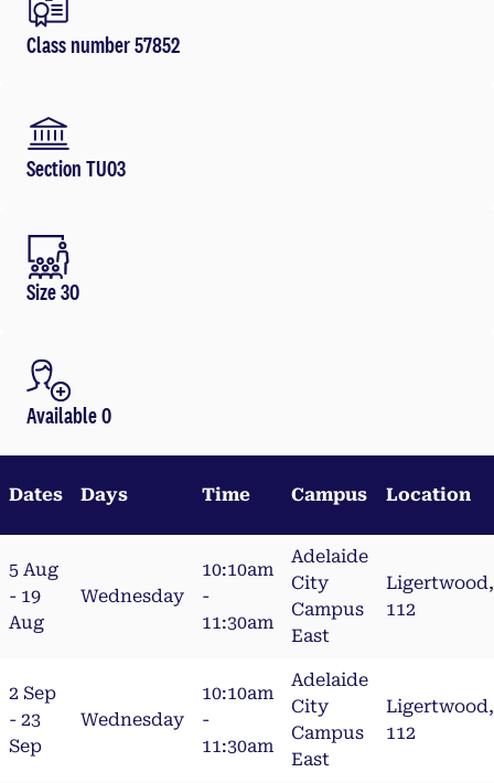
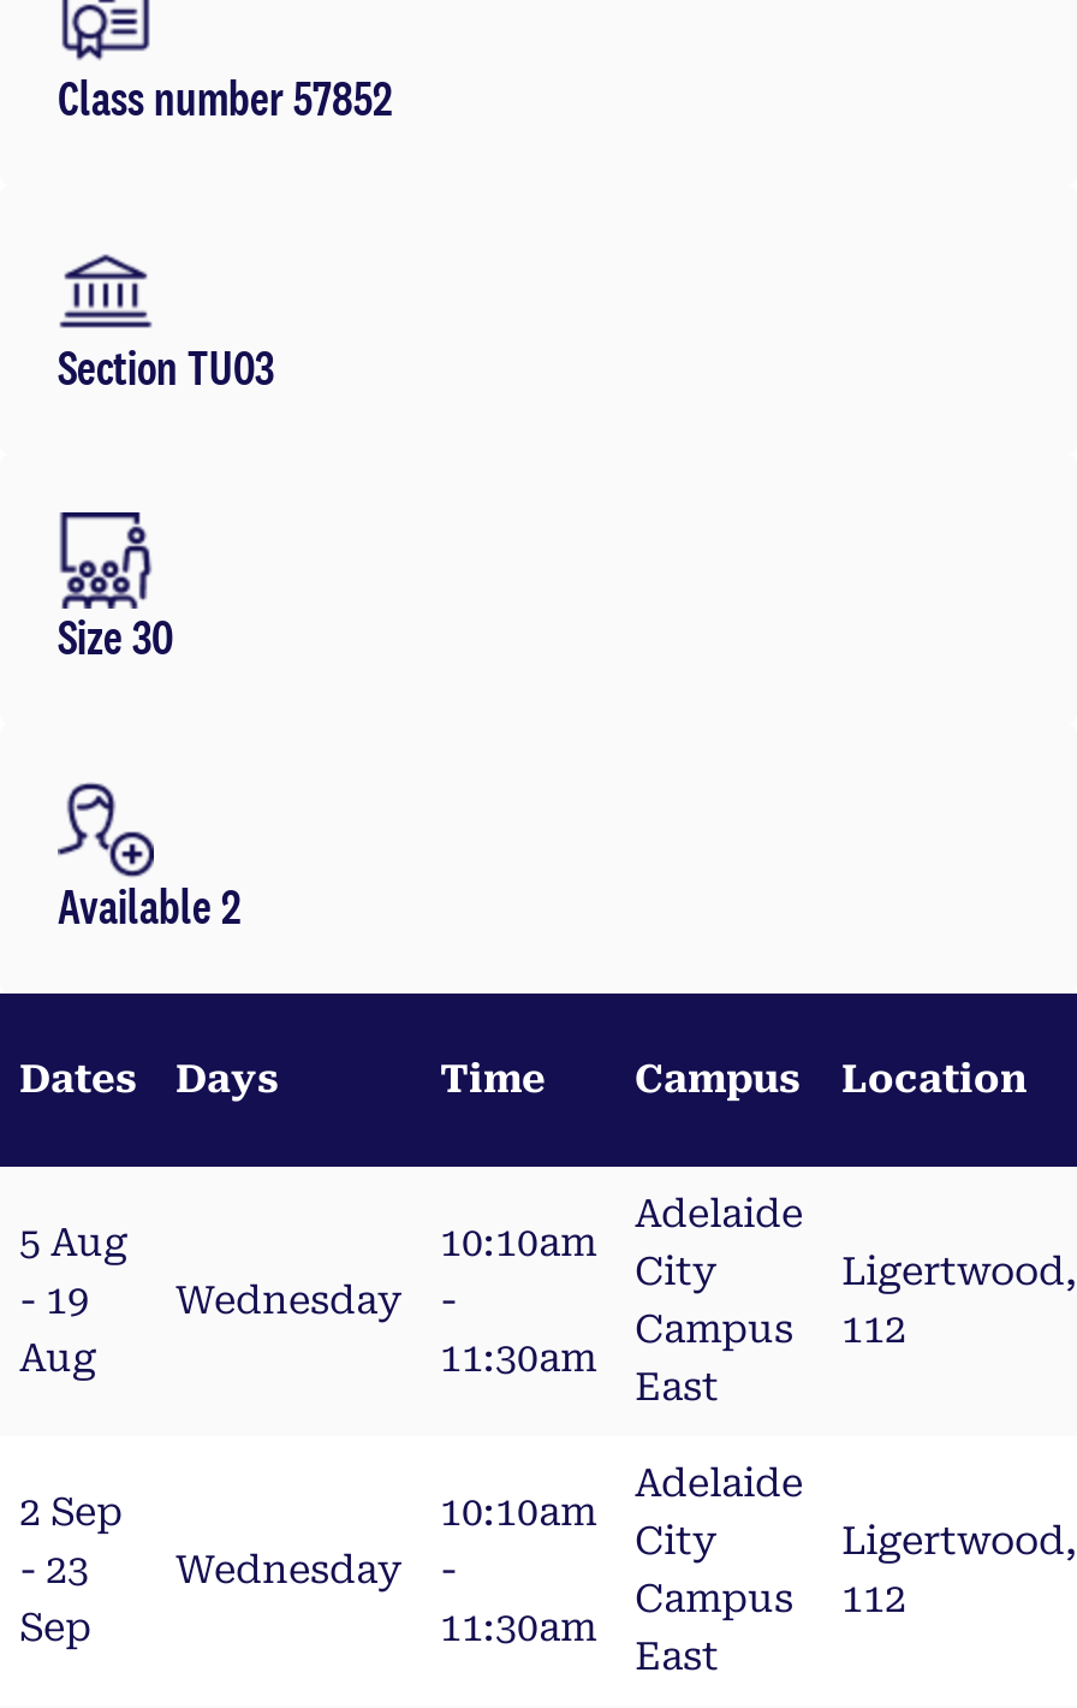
- Available 0
+ Available 2
